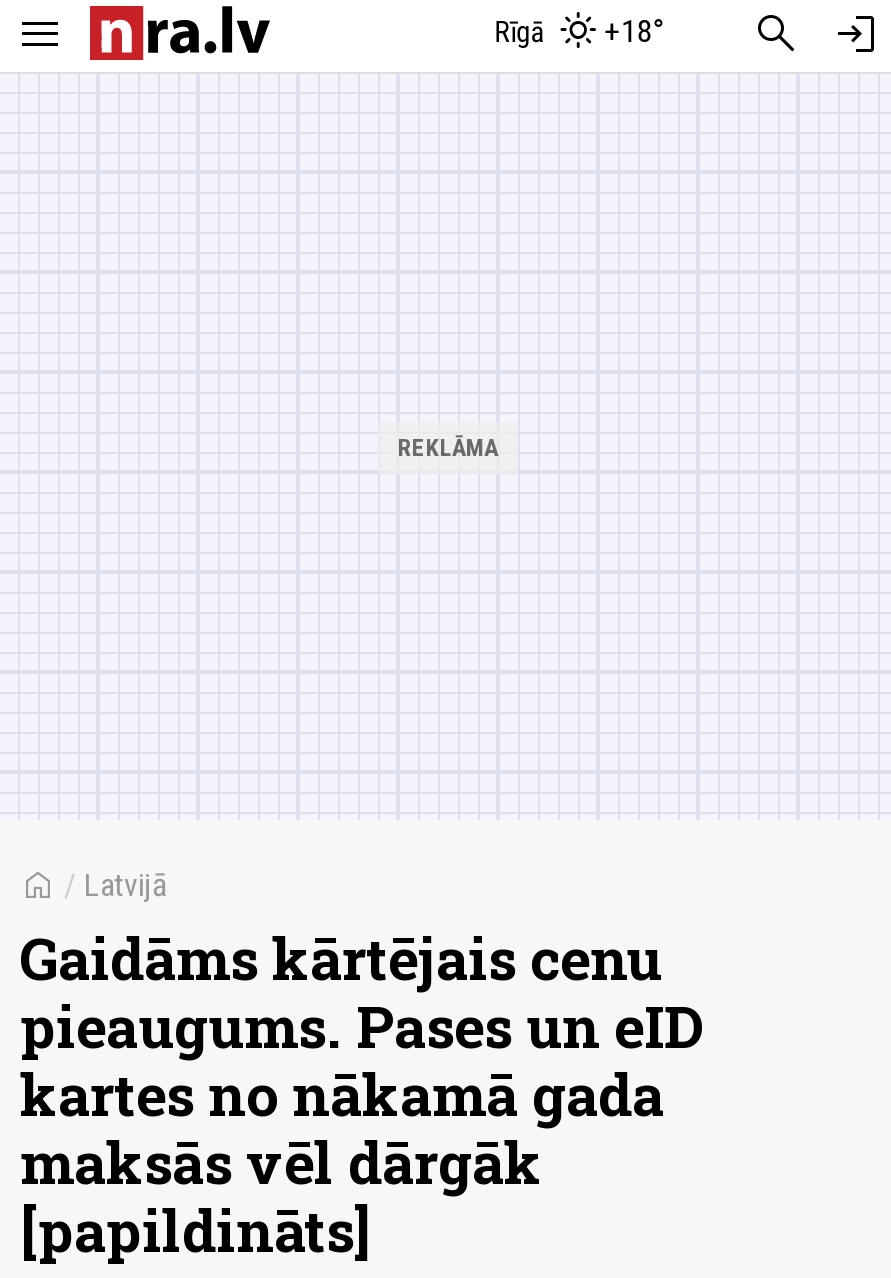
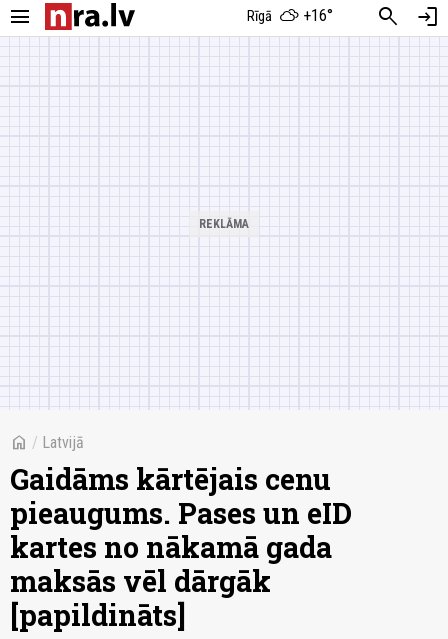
- Rīgā +18°
+ Rīgā +16°
